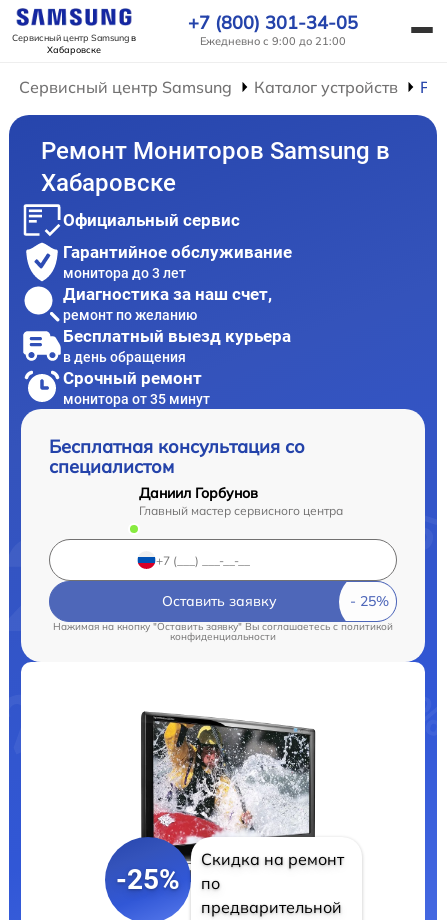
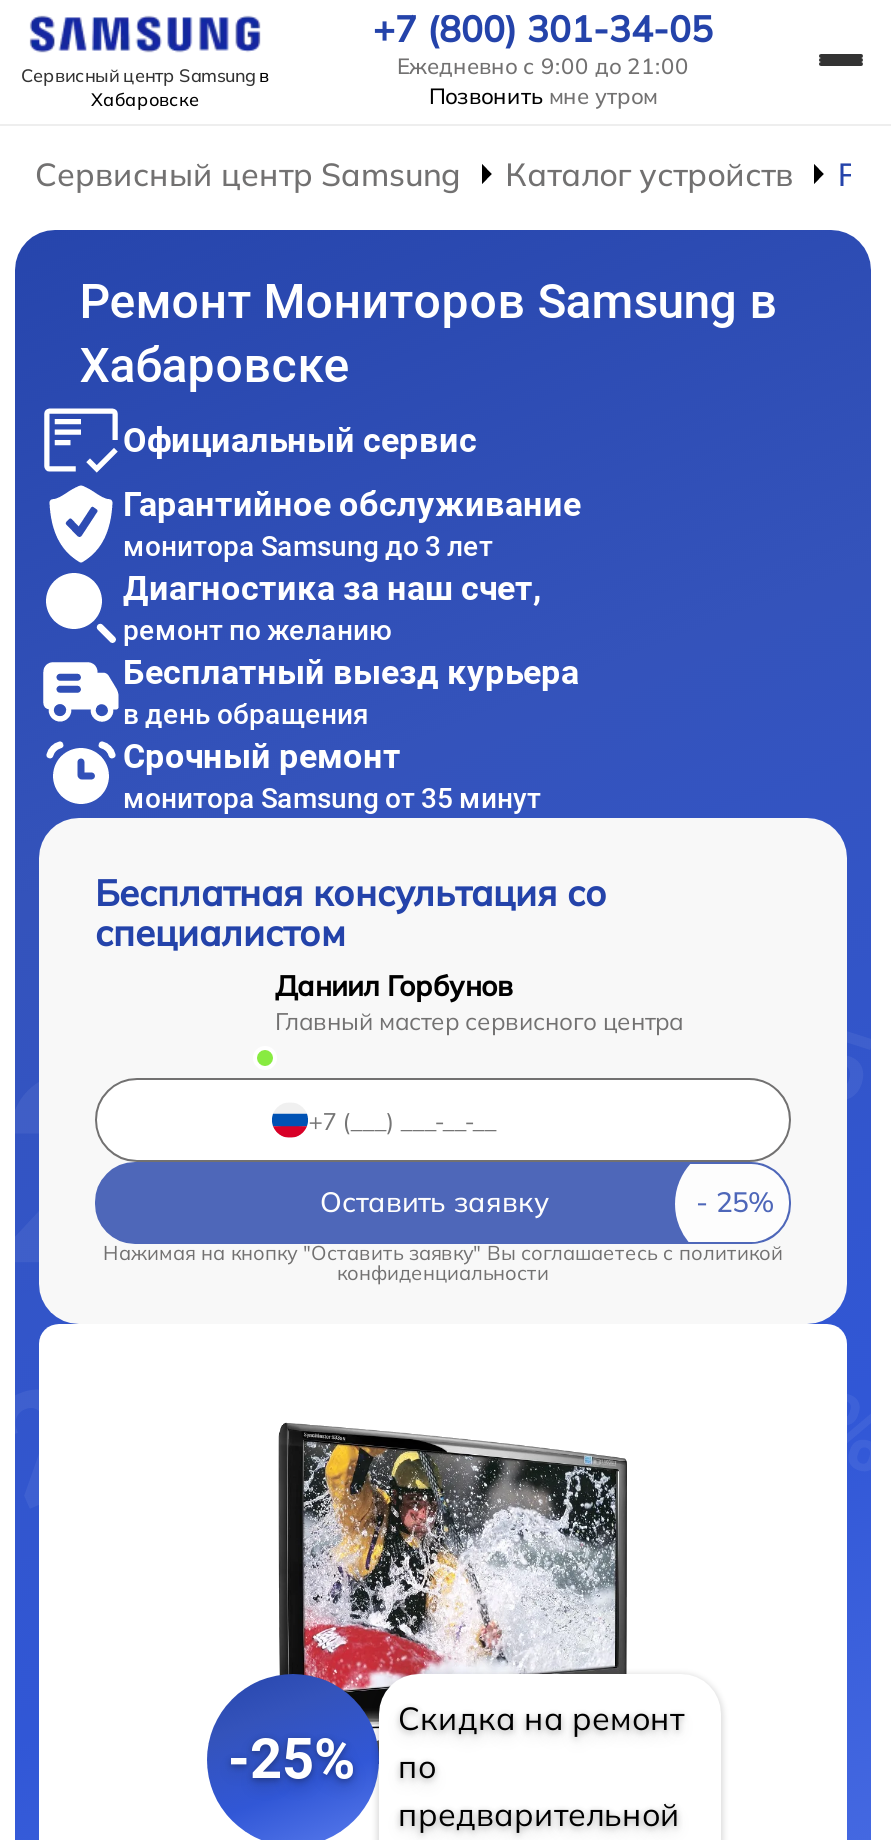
+ Позвонить мне утром

- монитора до 3 лет
+ монитора Samsung до 3 лет

- монитора от 35 минут
+ монитора Samsung от 35 минут
